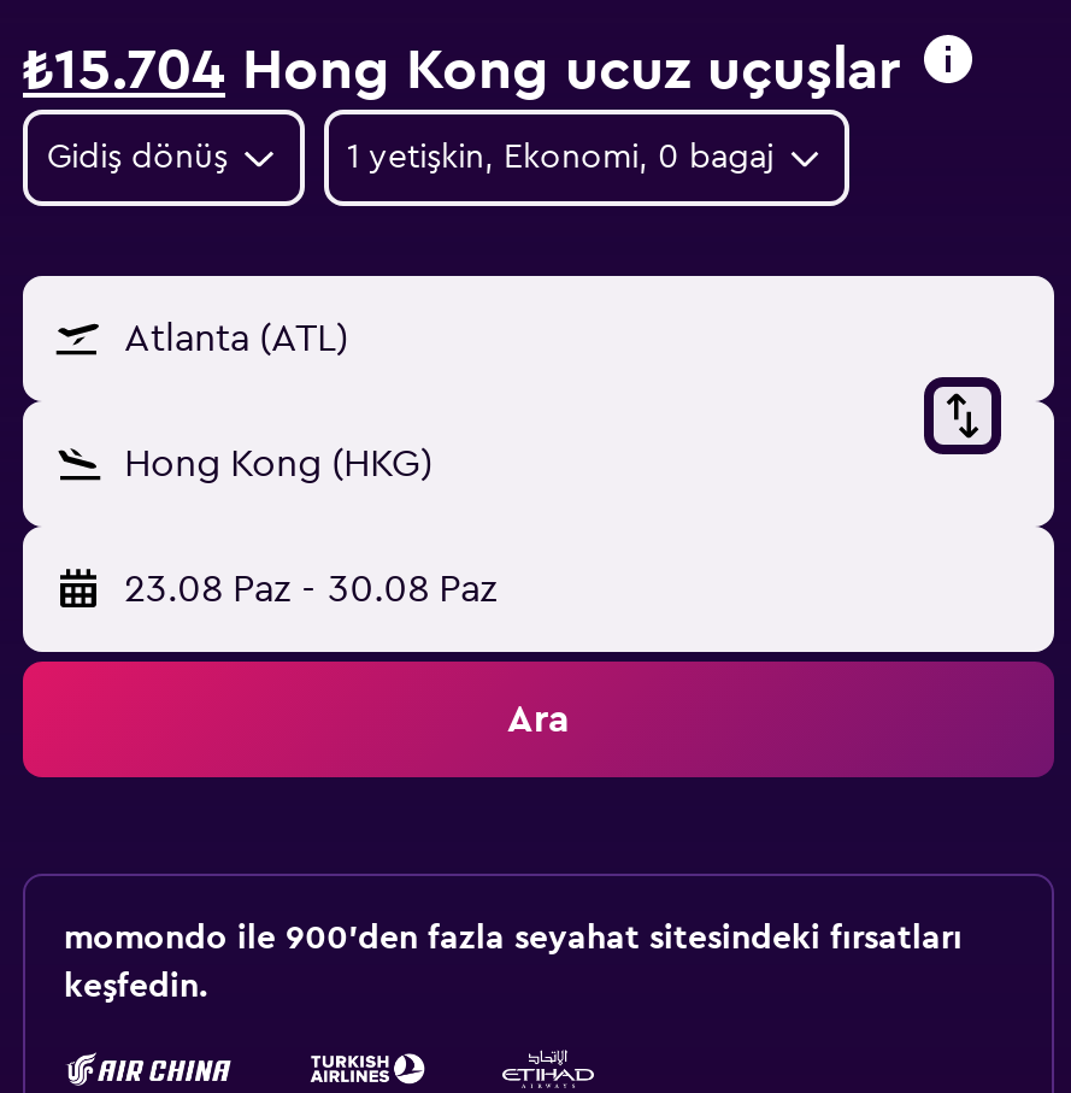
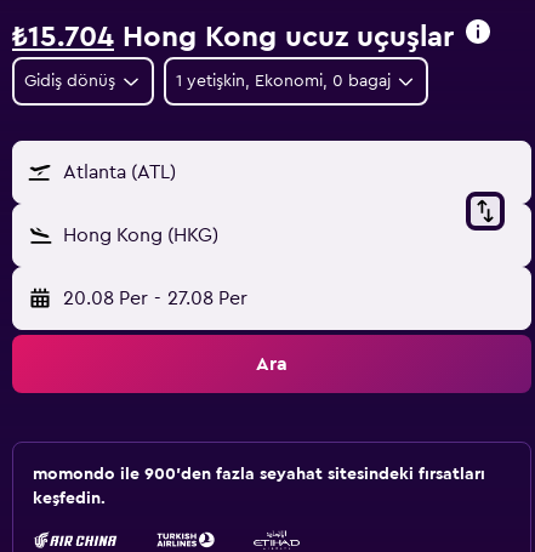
- 23.08 Paz - 30.08 Paz
+ 20.08 Per - 27.08 Per
